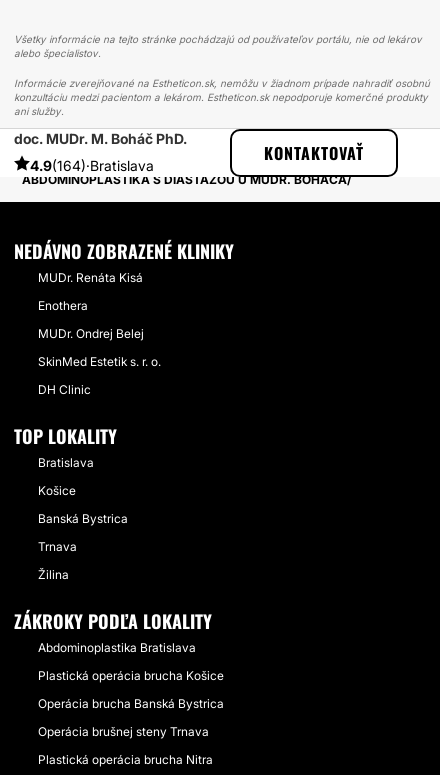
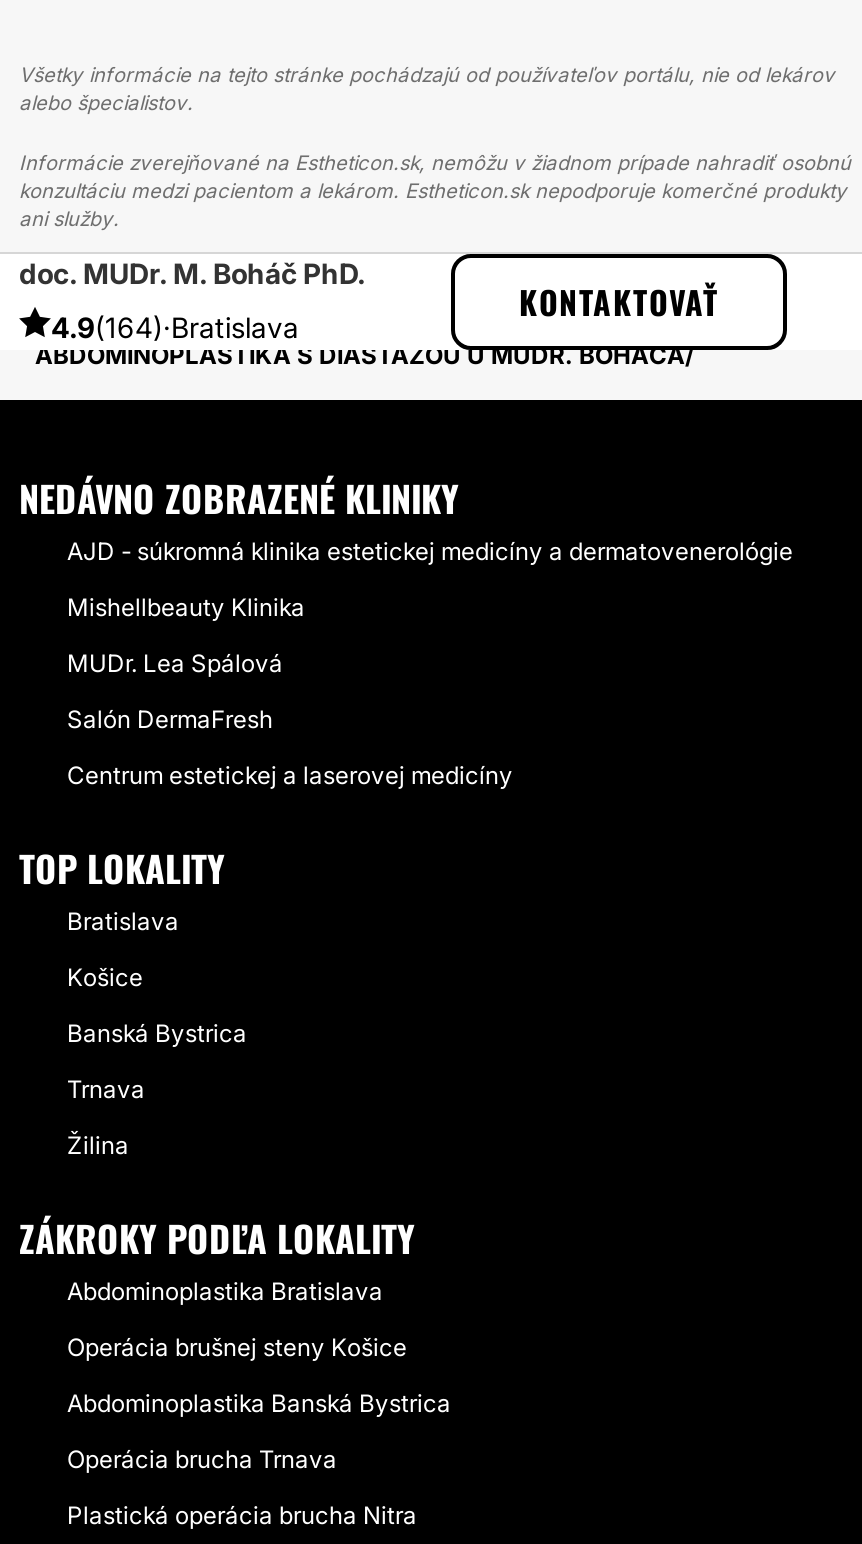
- MUDr. Renáta Kisá
+ AJD - súkromná klinika estetickej medicíny a dermatovenerológie

- Enothera
+ Mishellbeauty Klinika

- MUDr. Ondrej Belej
+ MUDr. Lea Spálová

- SkinMed Estetik s. r. o.
+ Salón DermaFresh

- DH Clinic
+ Centrum estetickej a laserovej medicíny

- Plastická operácia brucha Košice
+ Operácia brušnej steny Košice

- Operácia brucha Banská Bystrica
+ Abdominoplastika Banská Bystrica

- Operácia brušnej steny Trnava
+ Operácia brucha Trnava
